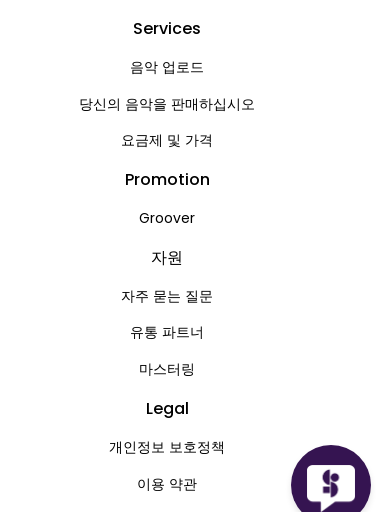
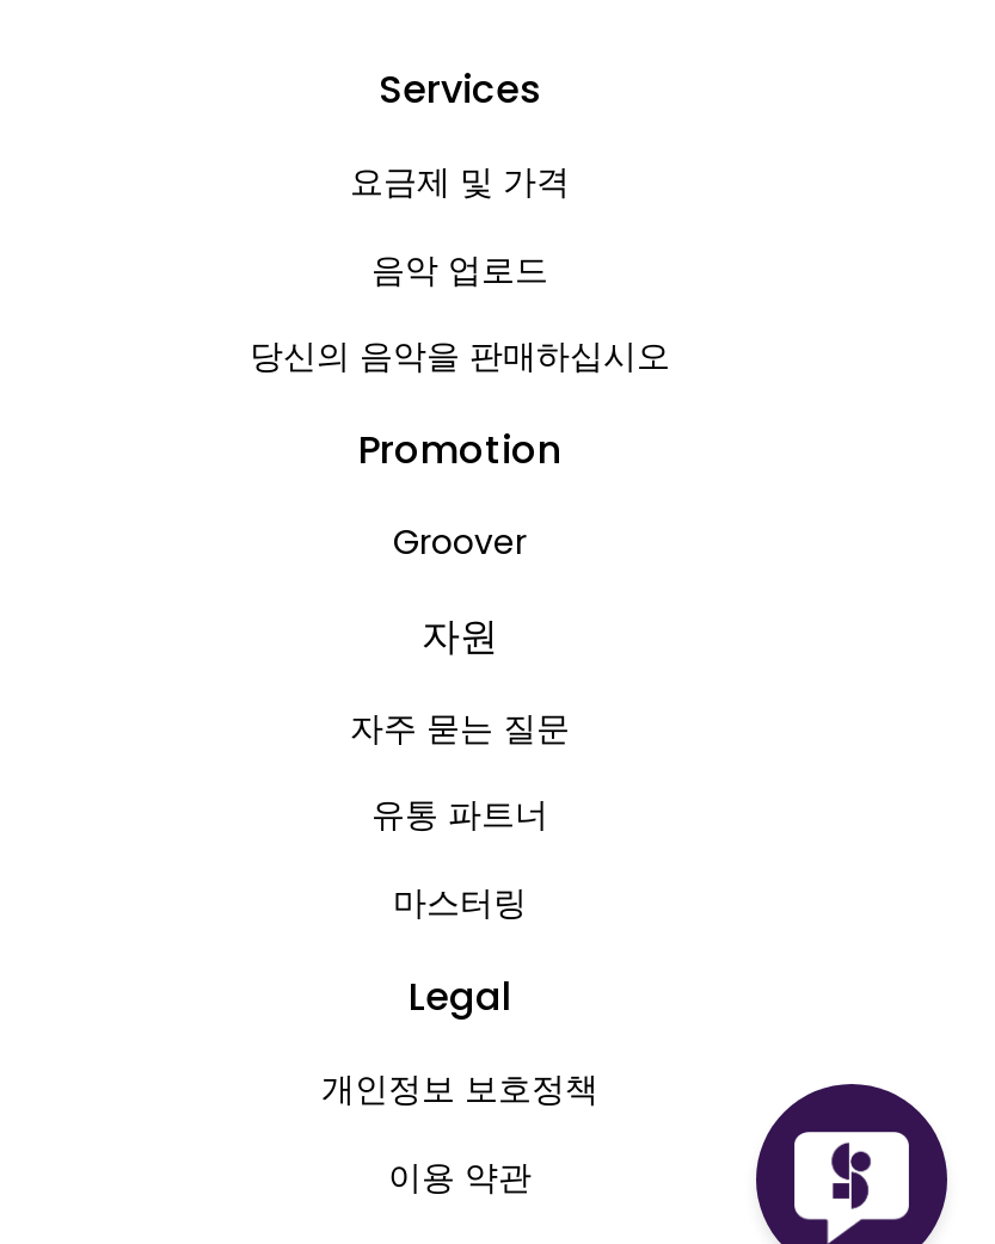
moved down: 음악 업로드 | 당신의 음악을 판매하십시오

moved up: 요금제 및 가격
